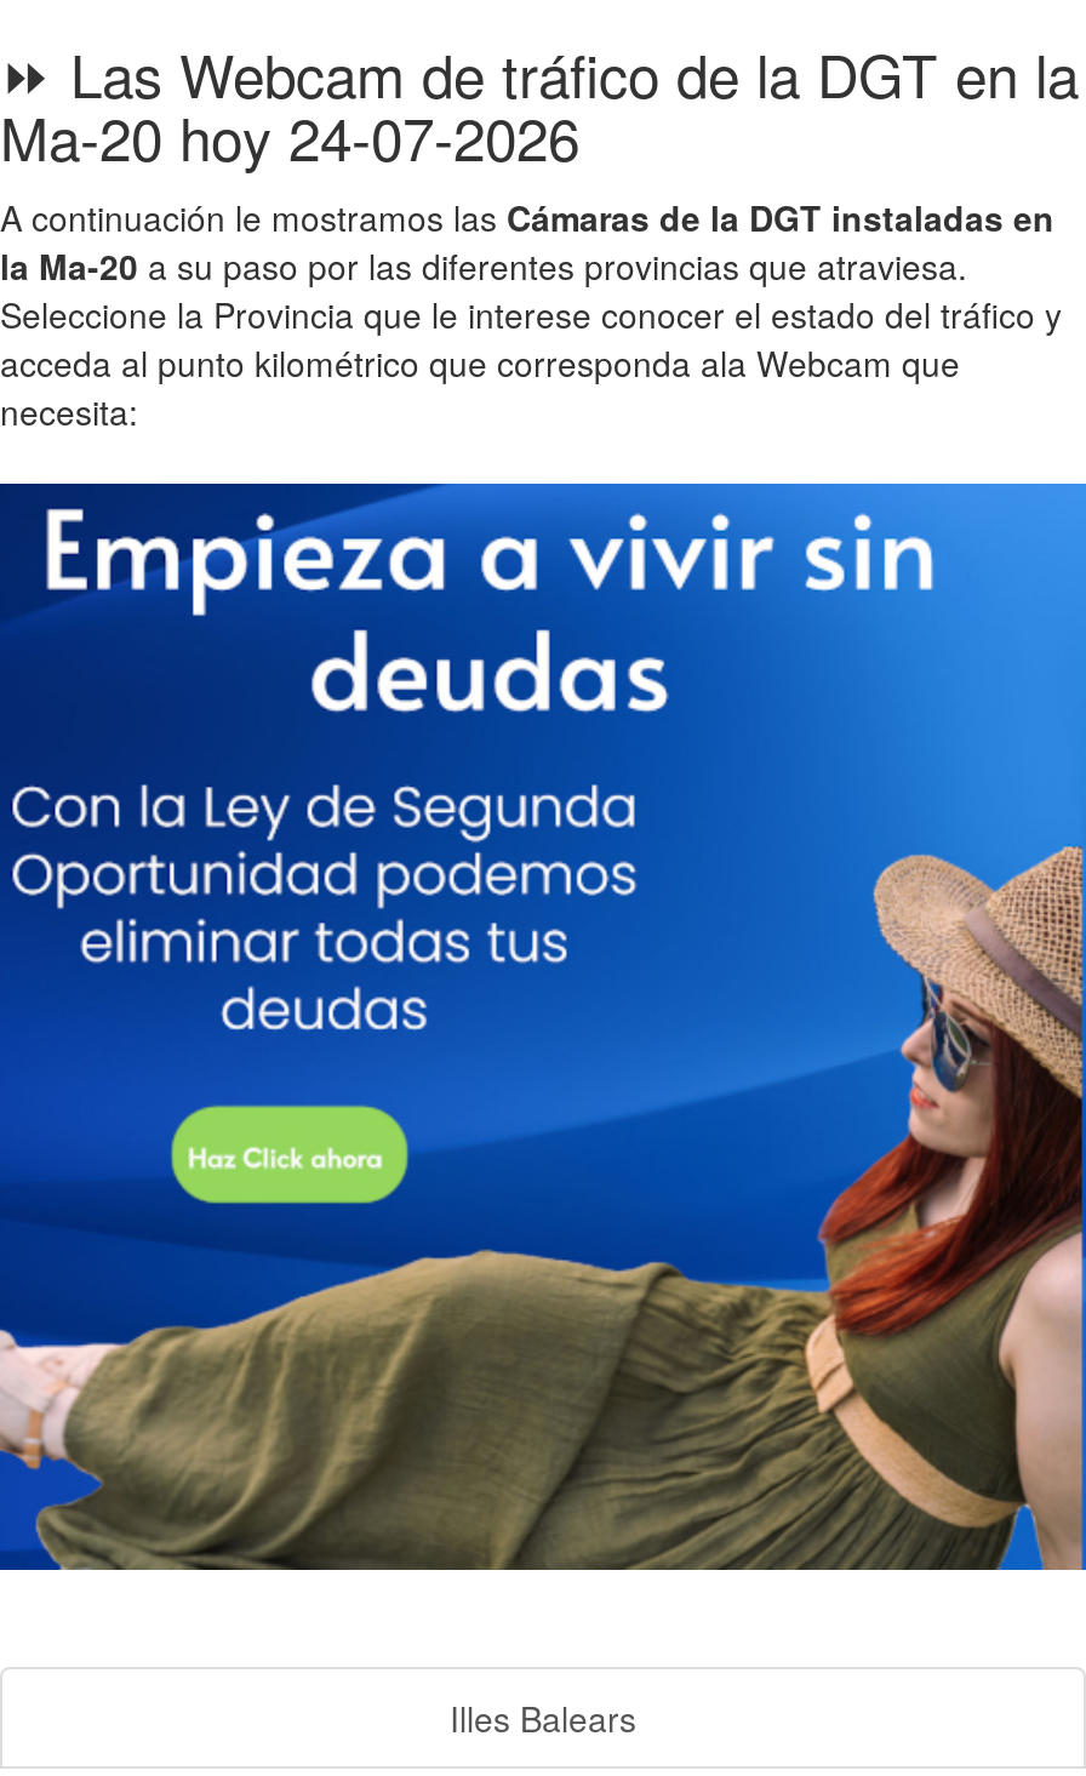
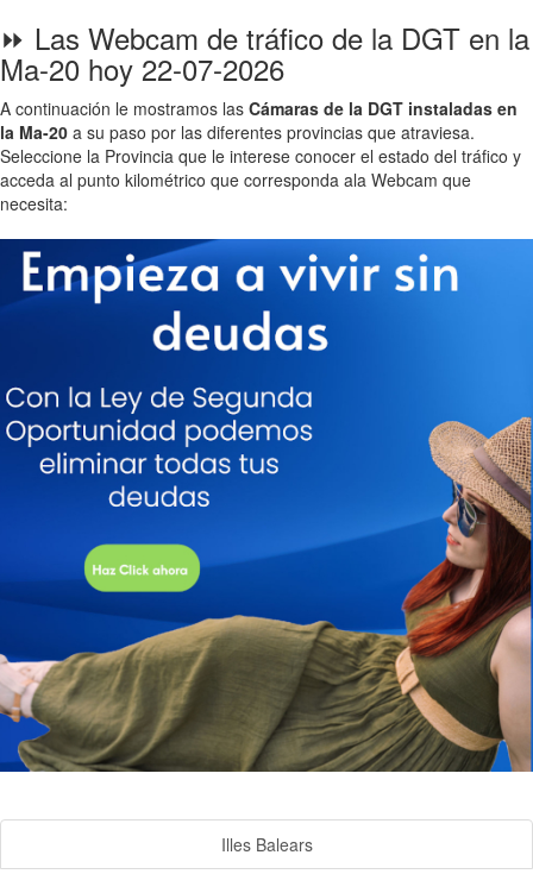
- Ma-20 hoy 24-07-2026
+ Ma-20 hoy 22-07-2026
